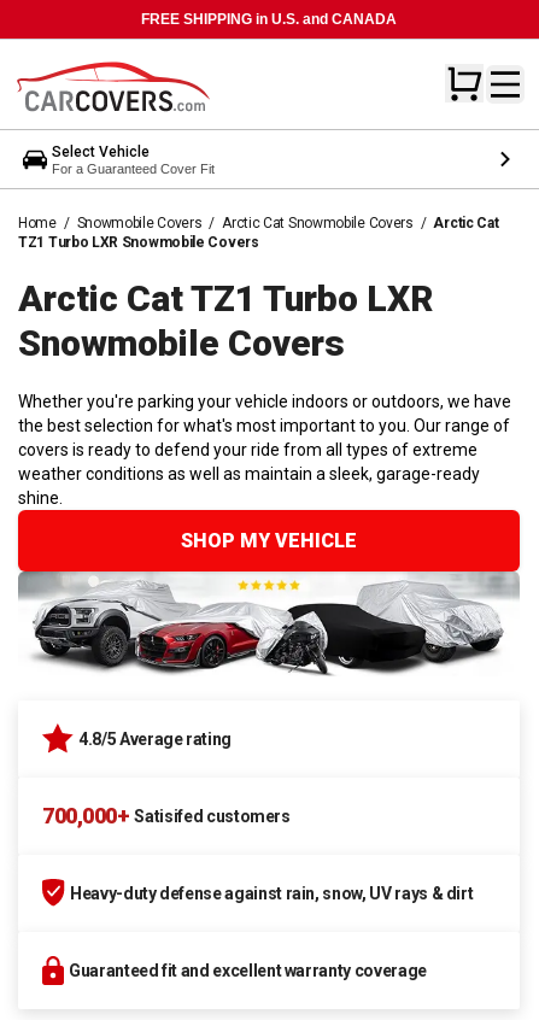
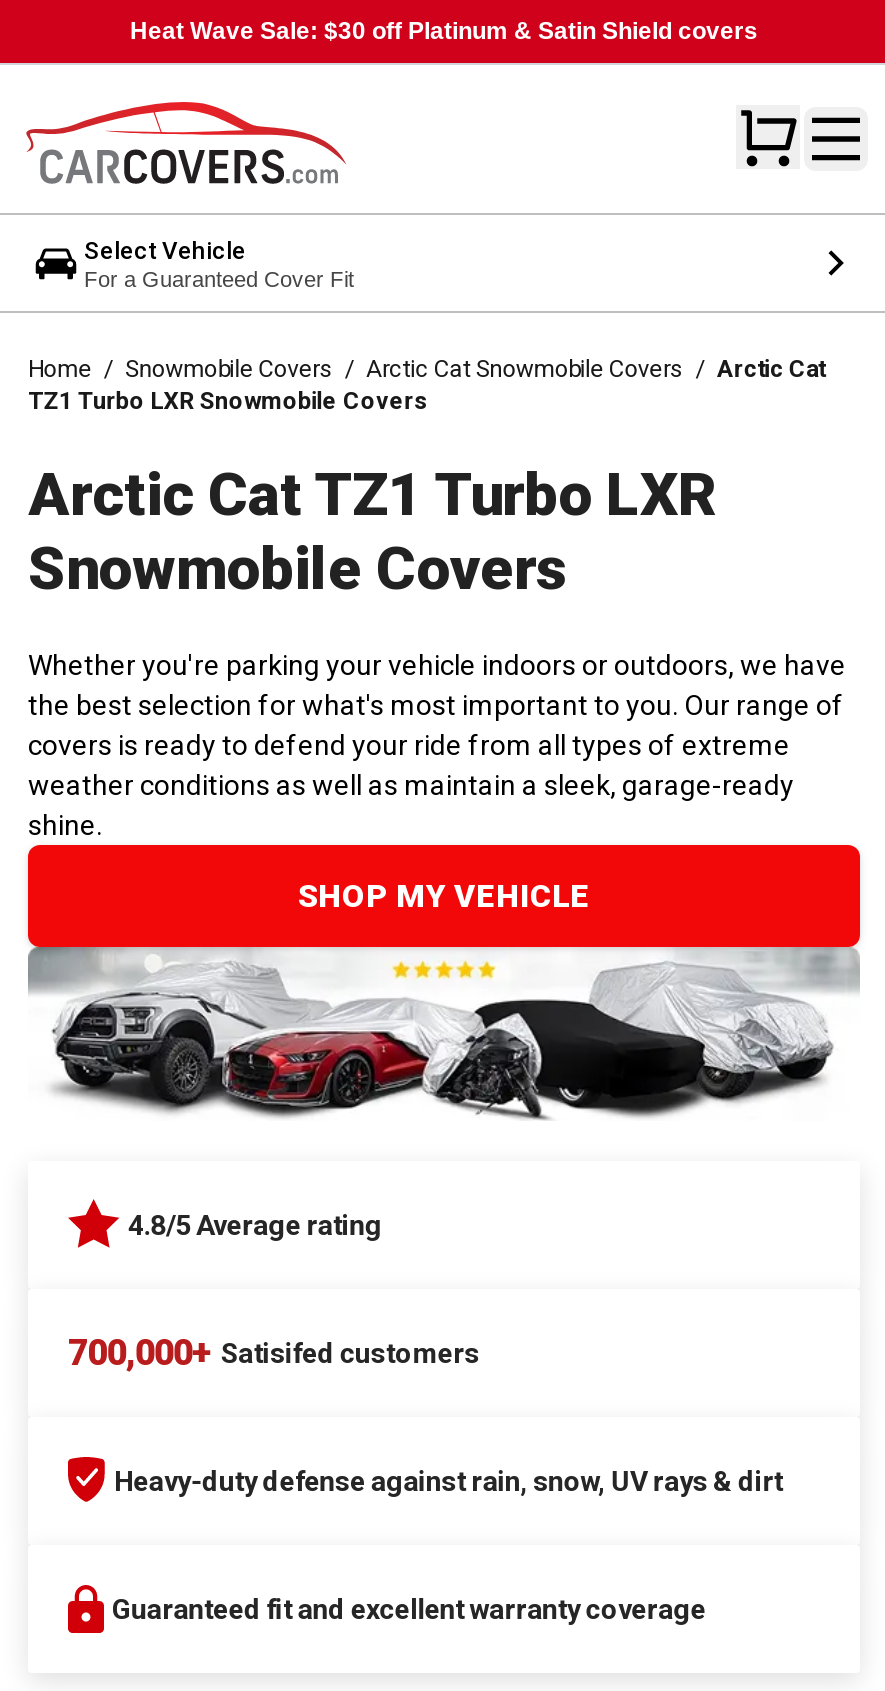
- FREE SHIPPING in U.S. and CANADA
+ Heat Wave Sale: $30 off Platinum & Satin Shield covers
